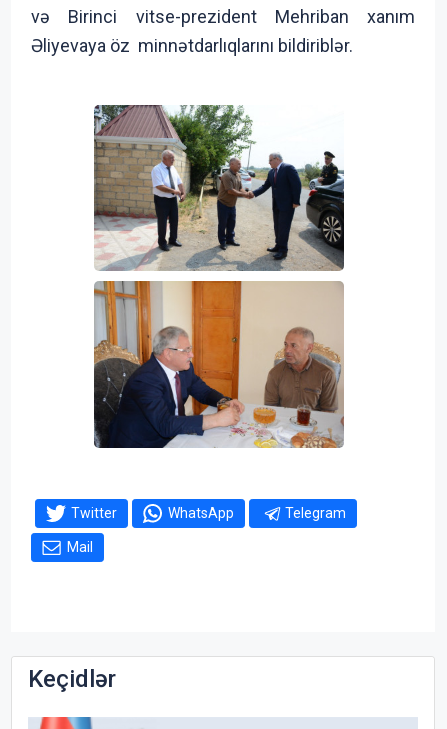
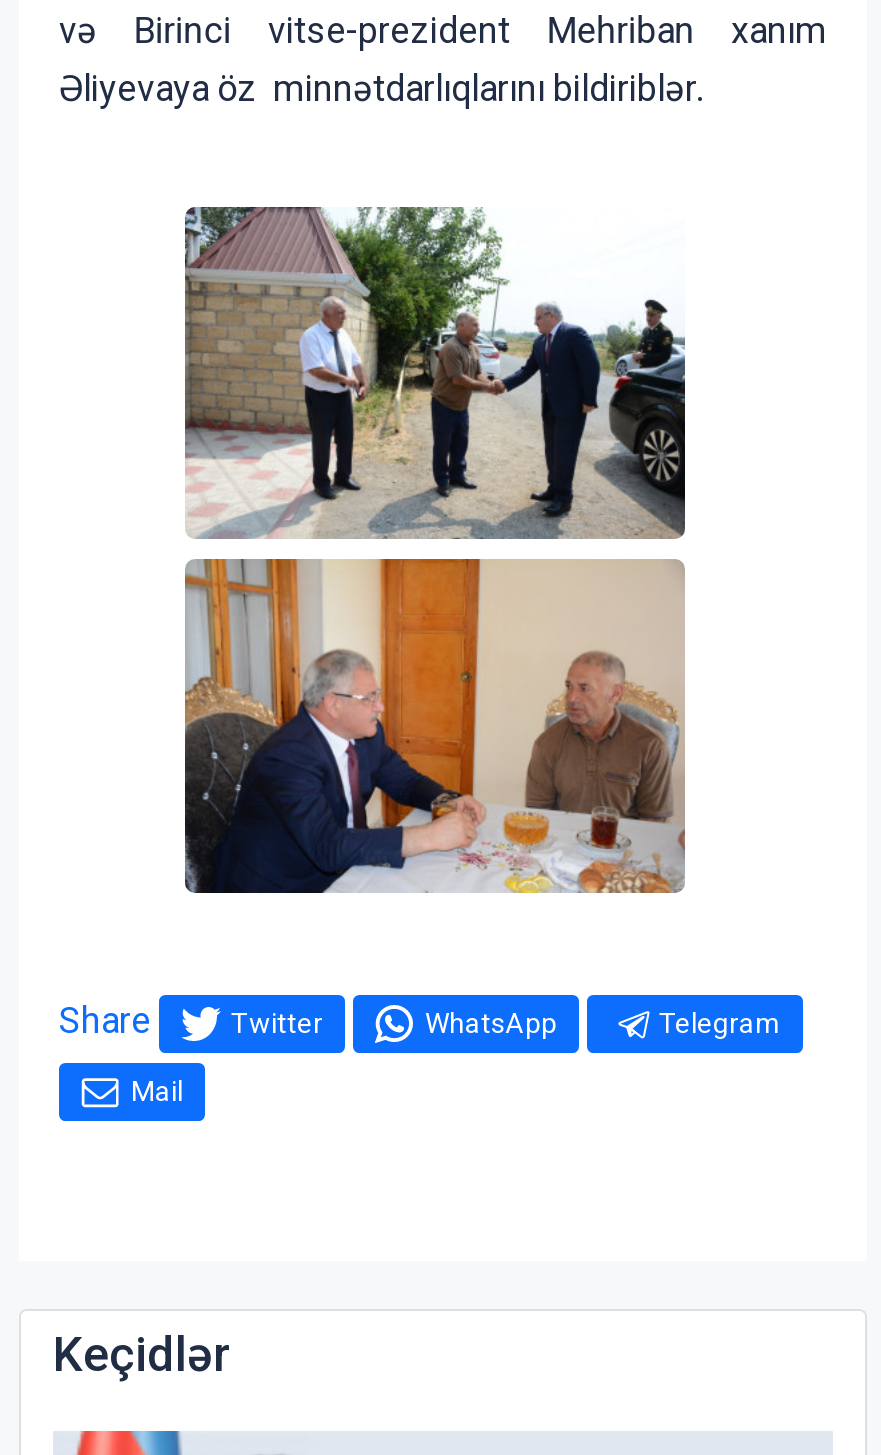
+ Share
